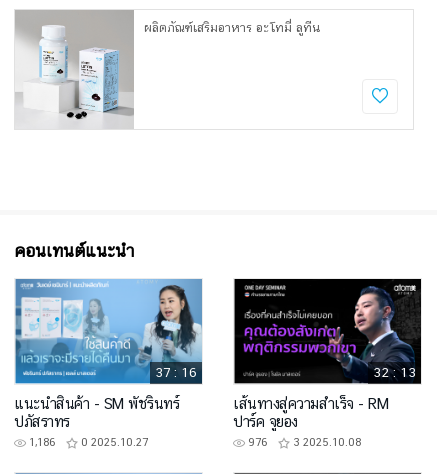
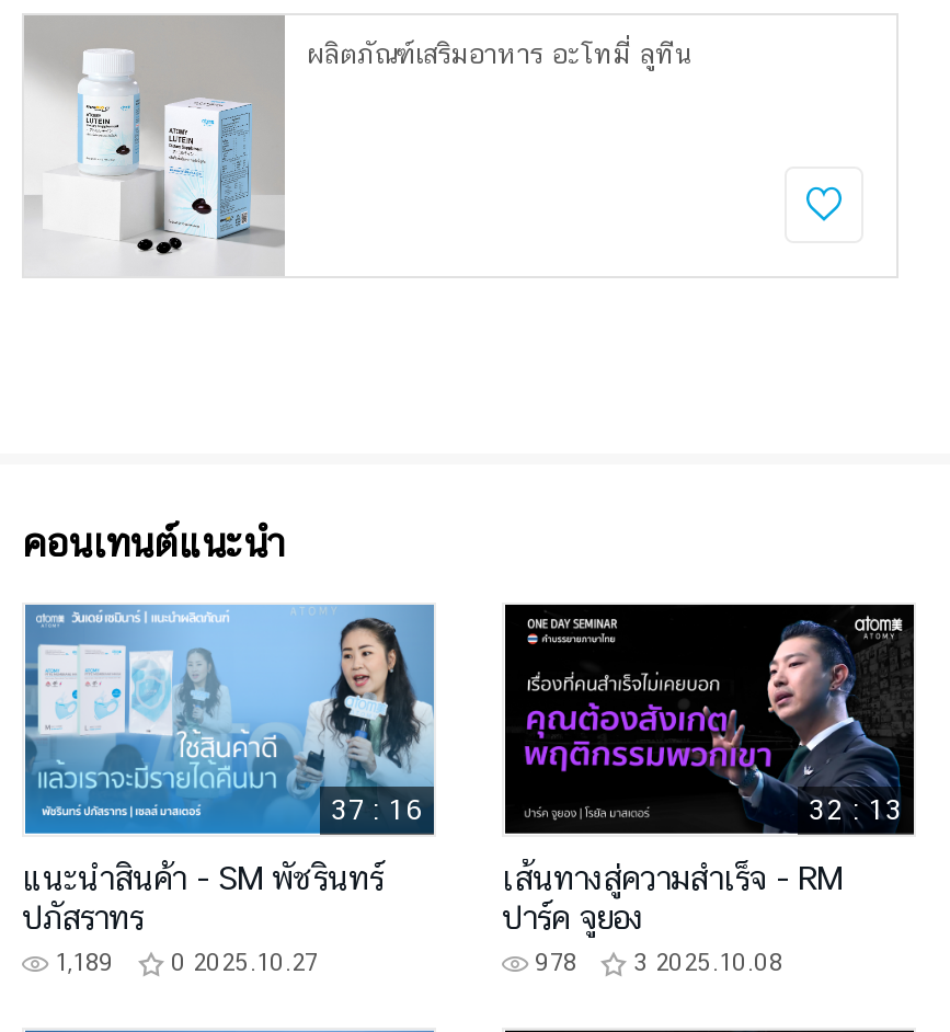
- 1,186 0 2025.10.27
+ 1,189 0 2025.10.27

- 976 3 2025.10.08
+ 978 3 2025.10.08
